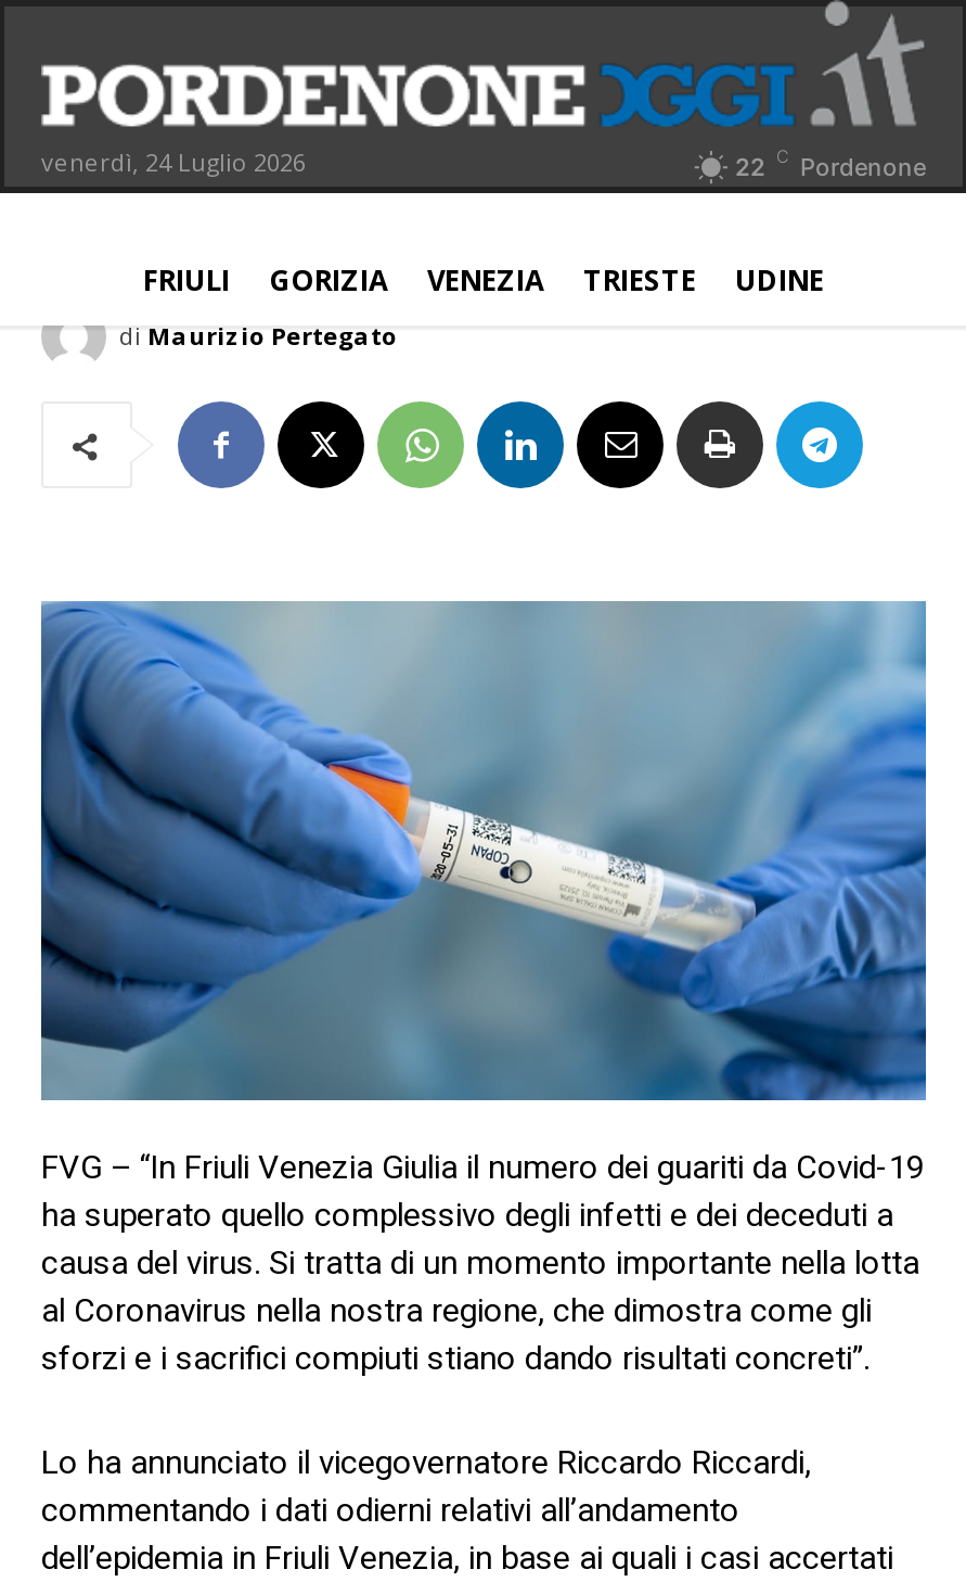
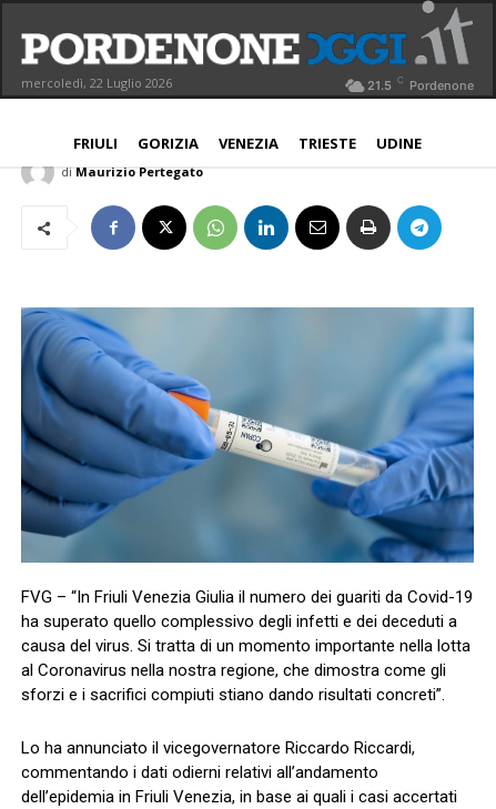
- venerdì, 24 Luglio 2026
+ mercoledì, 22 Luglio 2026

- 22 C Pordenone
+ 21.5 C Pordenone
